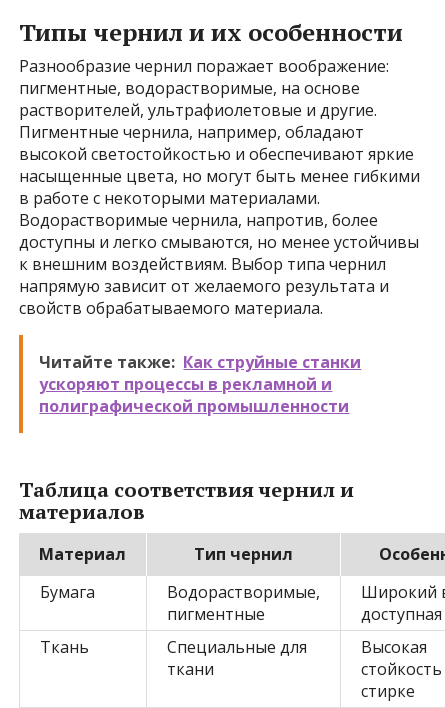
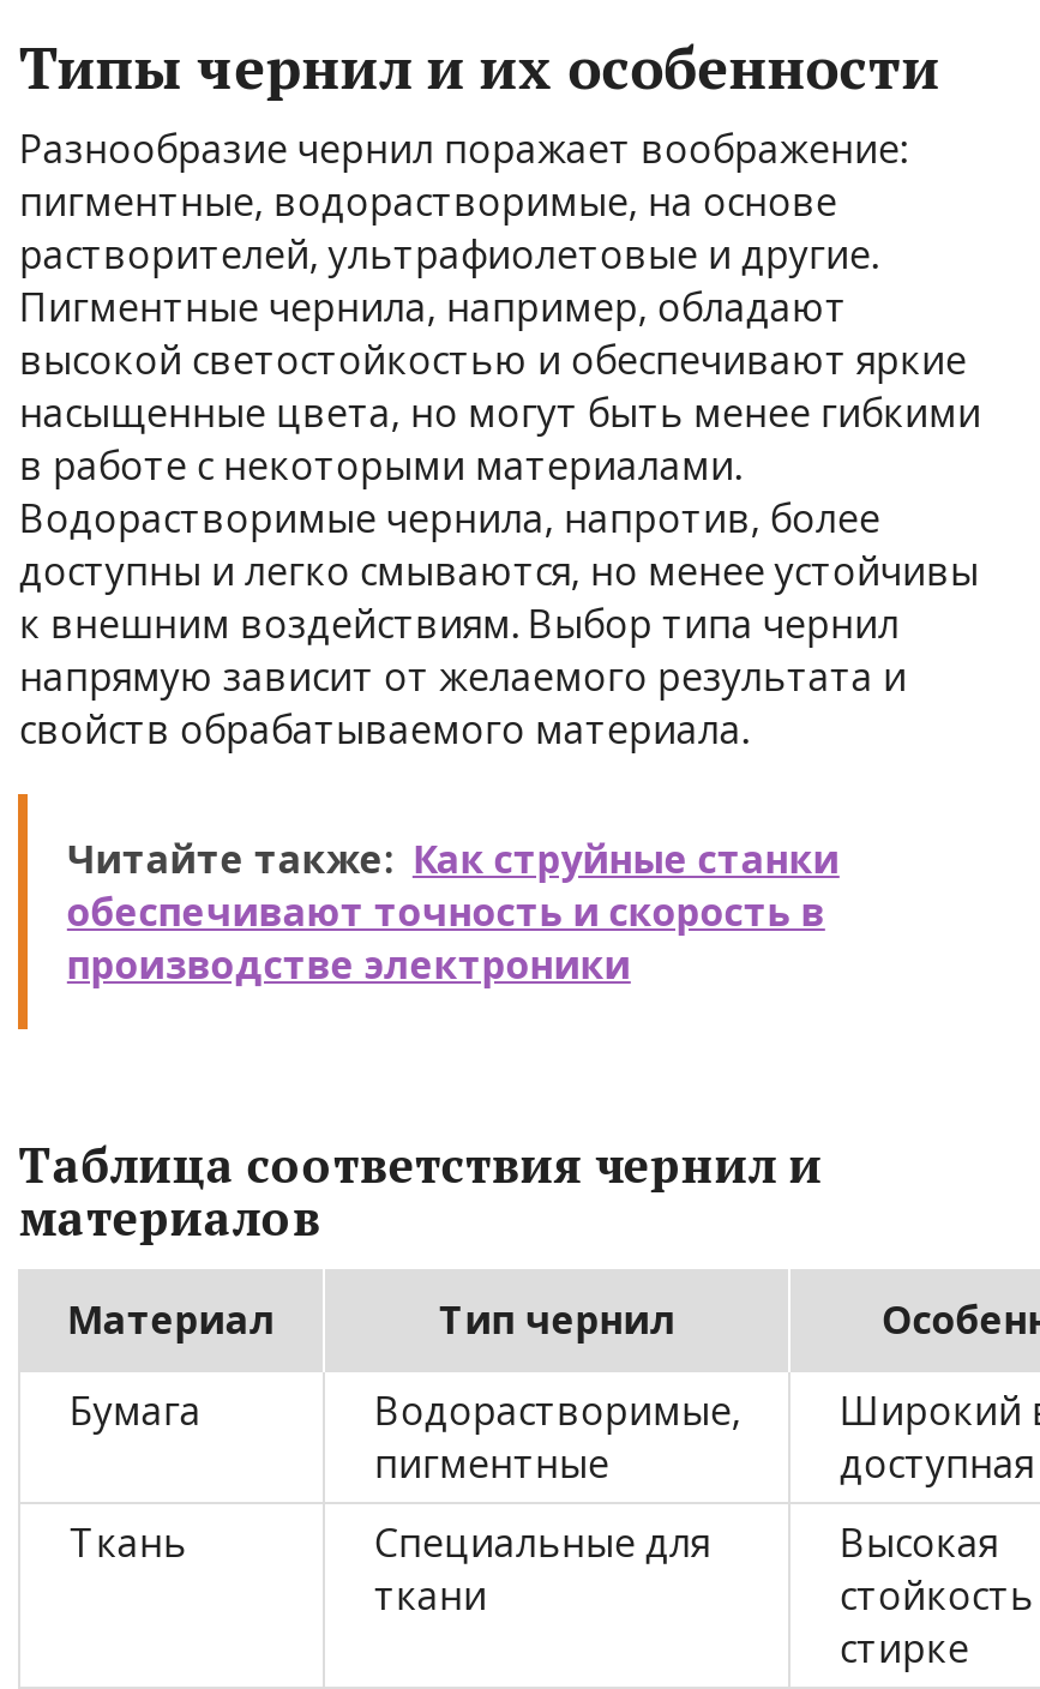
- ускоряют процессы в рекламной и
- полиграфической промышленности
+ обеспечивают точность и скорость в
+ производстве электроники
